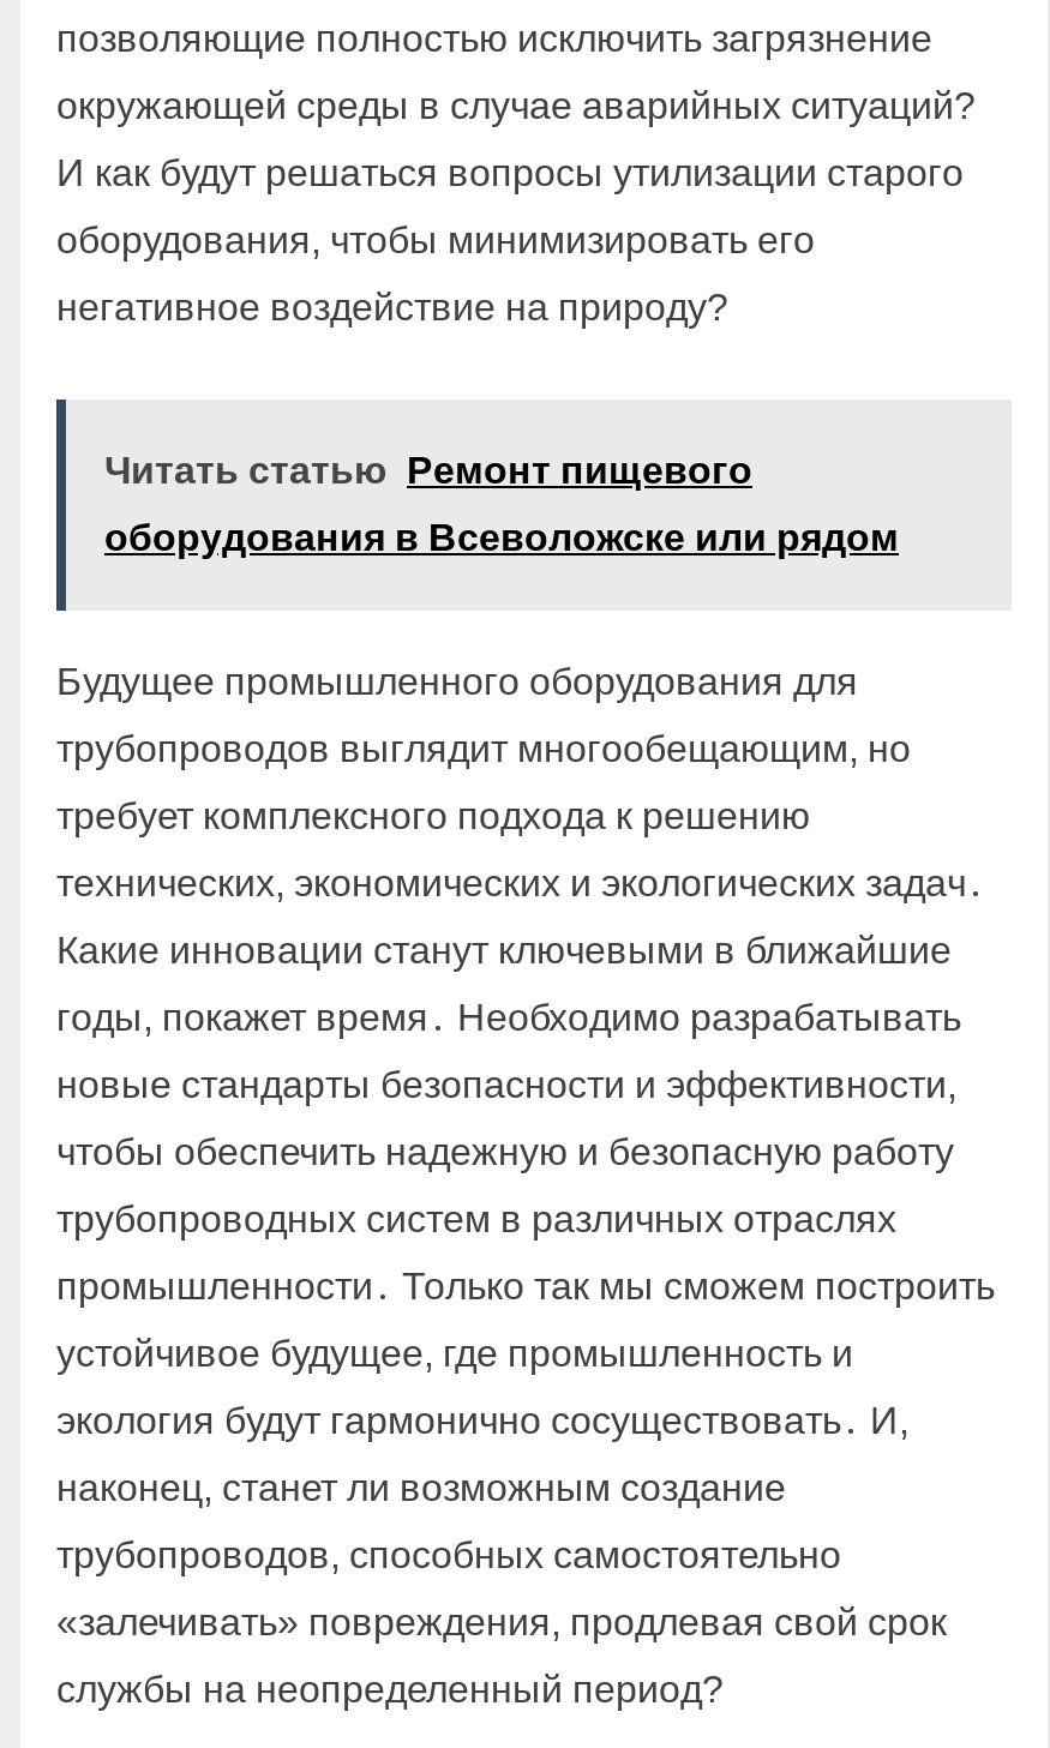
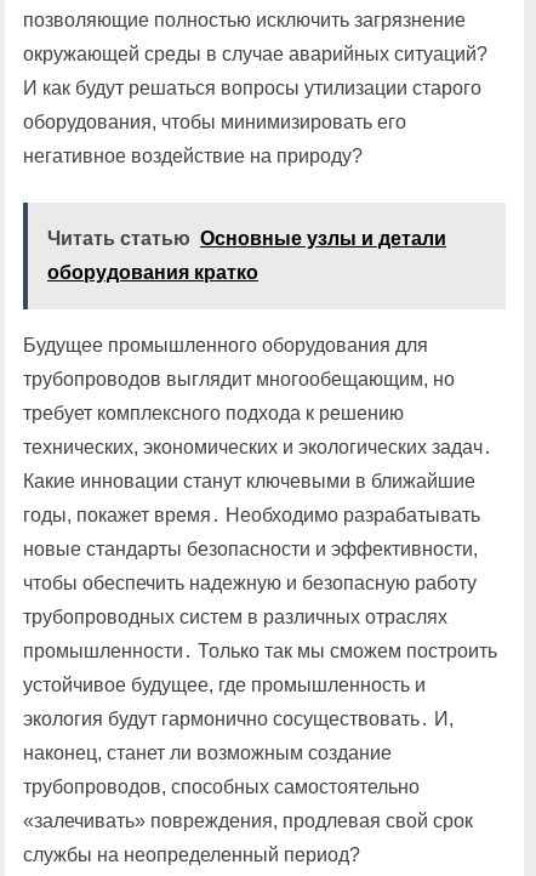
- Читать статью Ремонт пищевого
+ Читать статью Основные узлы и детали

- оборудования в Всеволожске или рядом
+ оборудования кратко
